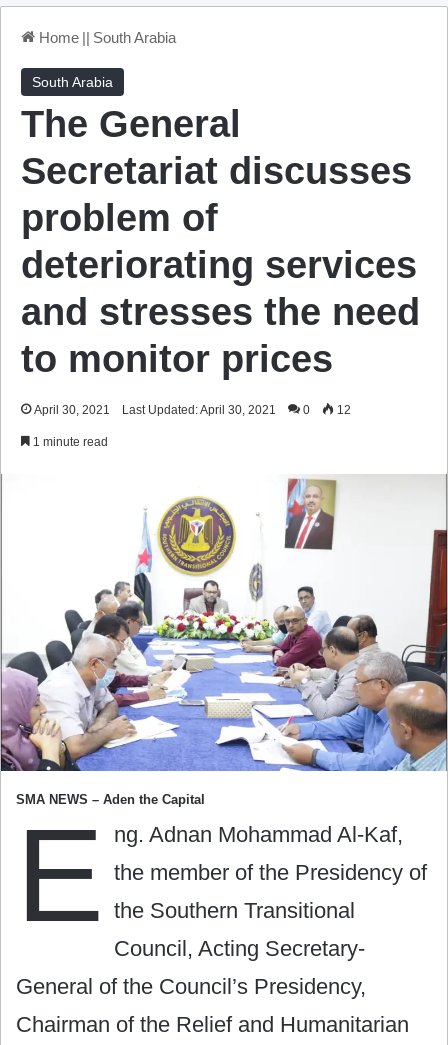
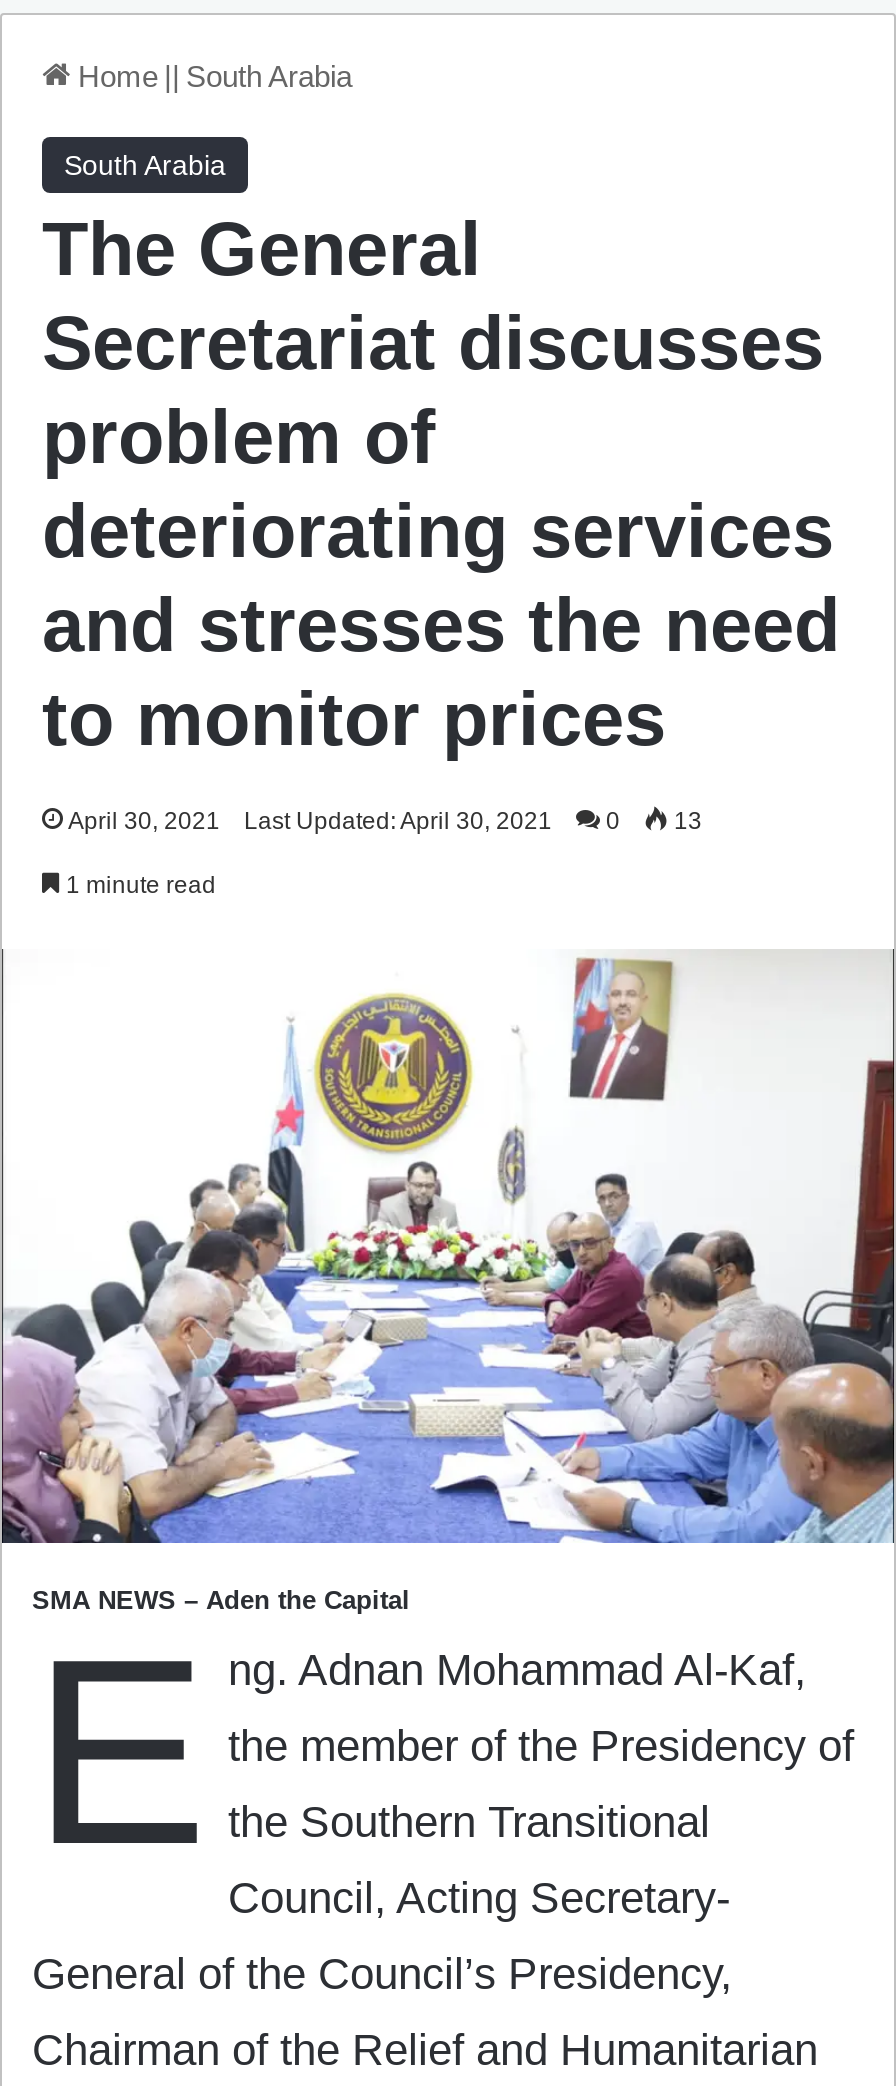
- April 30, 2021 Last Updated: April 30, 2021 0 12
+ April 30, 2021 Last Updated: April 30, 2021 0 13
